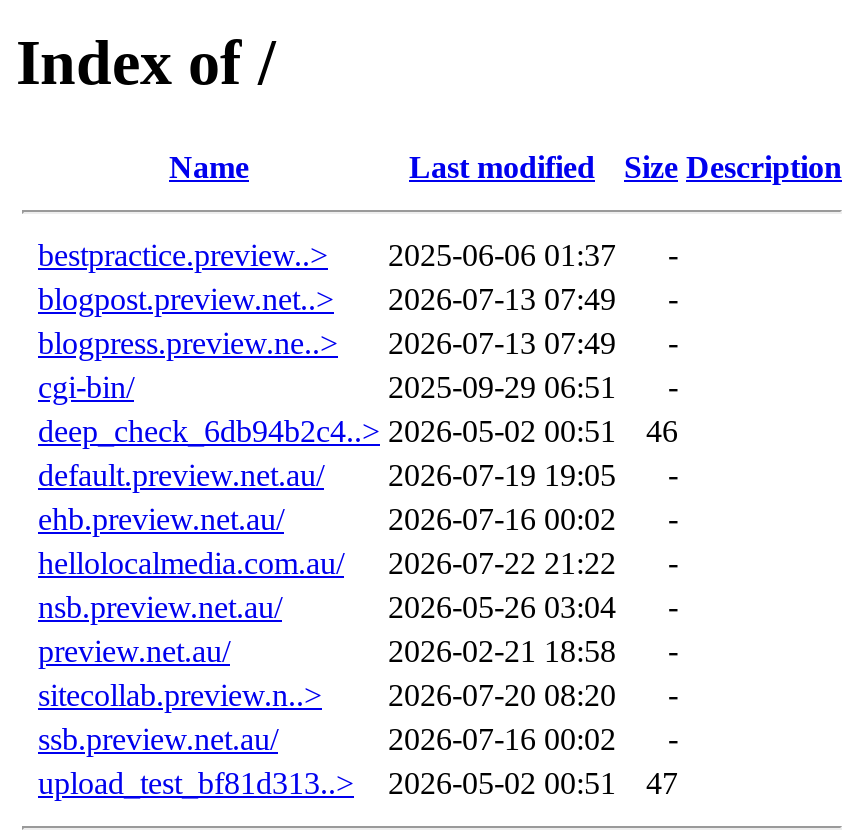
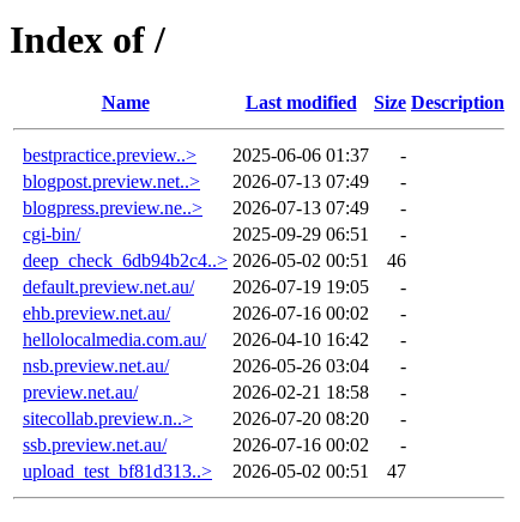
- 2026-07-22 21:22
+ 2026-04-10 16:42
